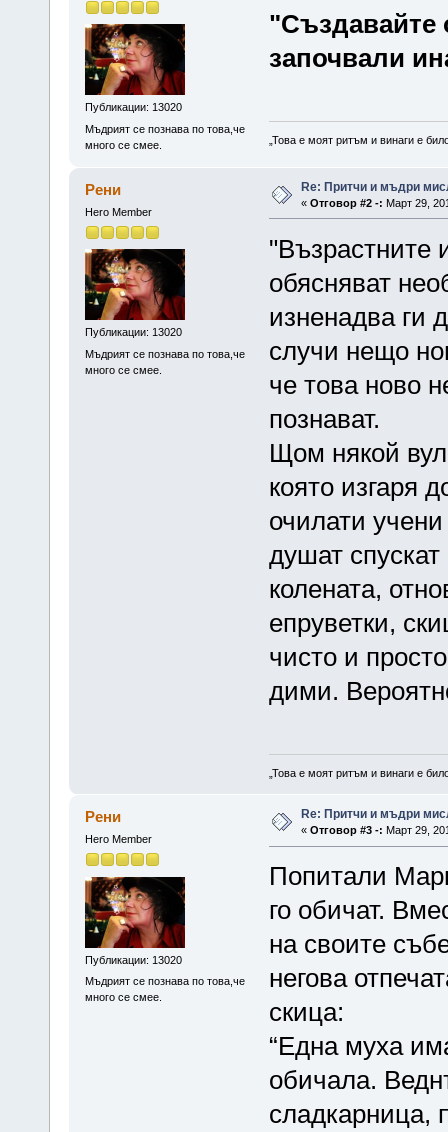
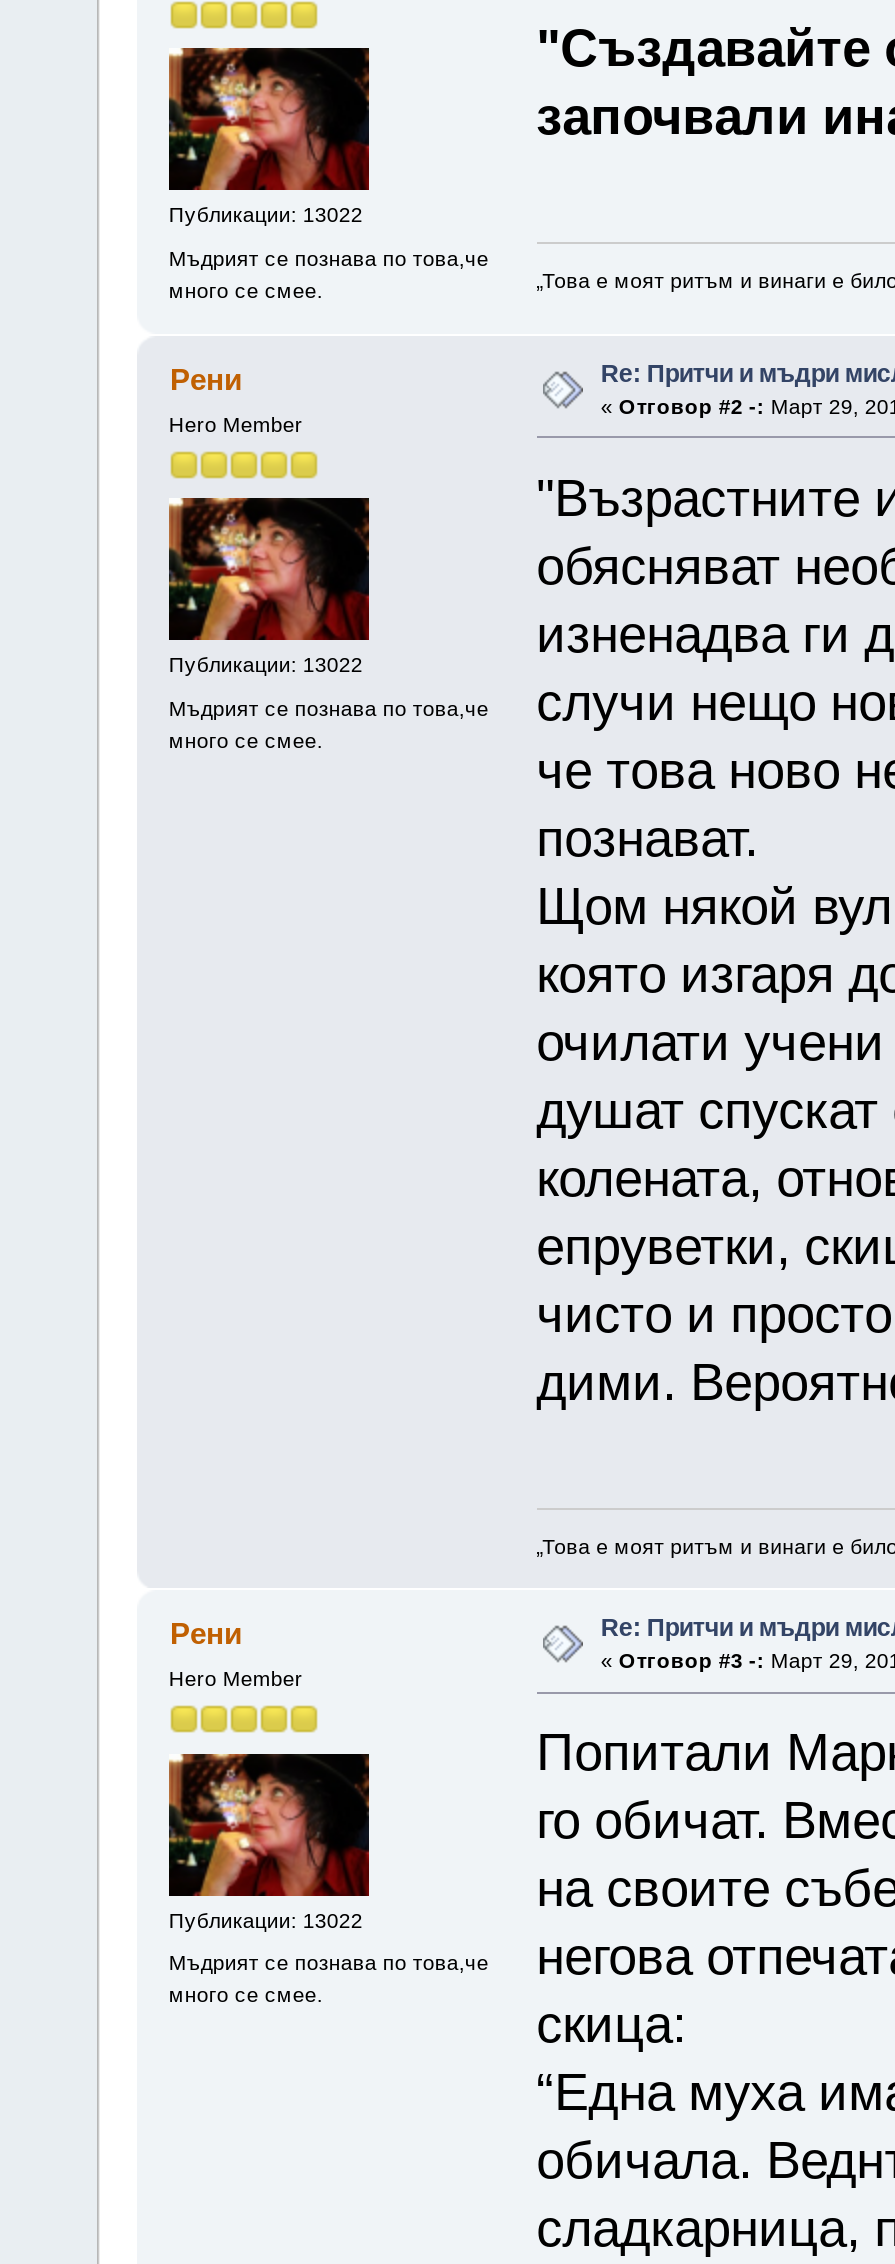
- Публикации: 13020
+ Публикации: 13022

- Публикации: 13020
+ Публикации: 13022

- Публикации: 13020
+ Публикации: 13022
